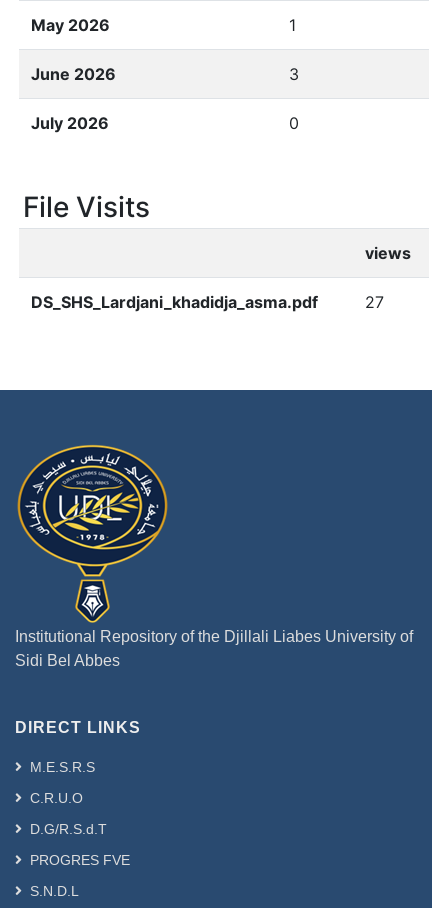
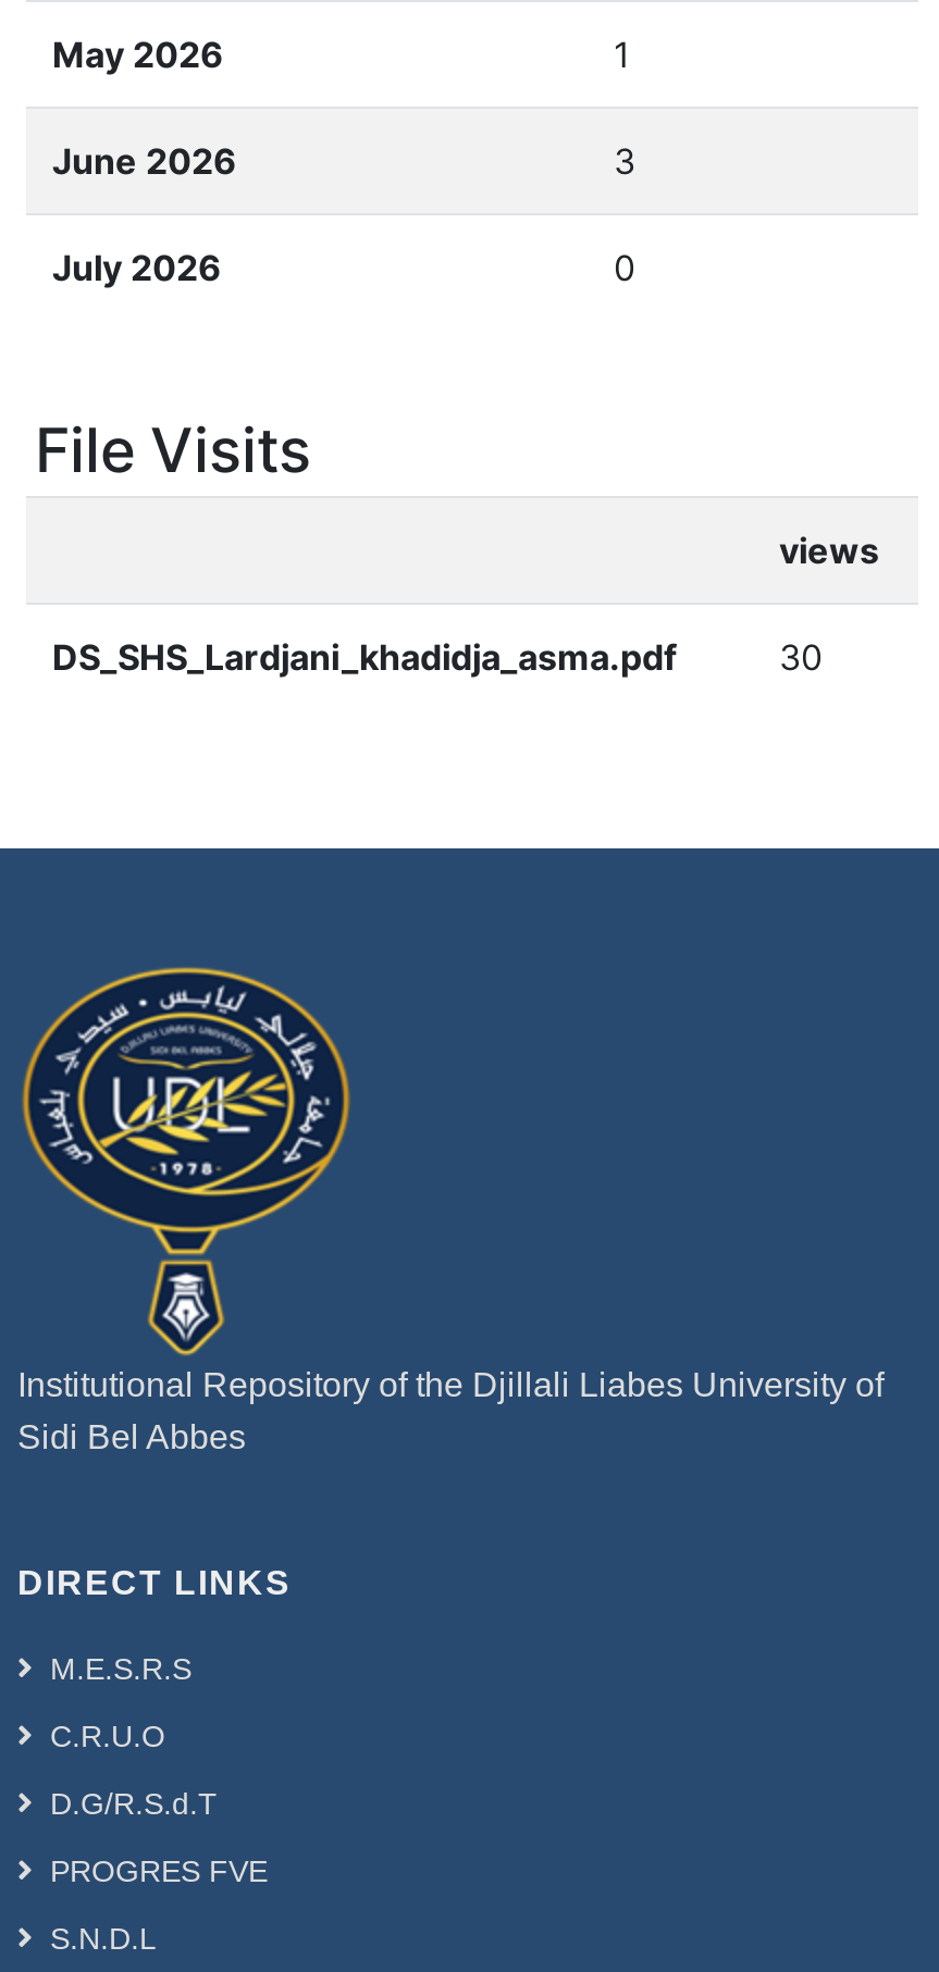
- 27
+ 30
